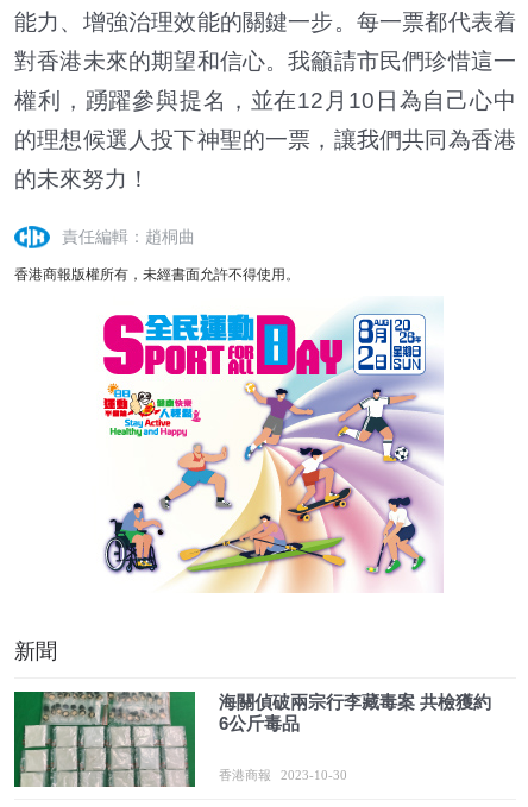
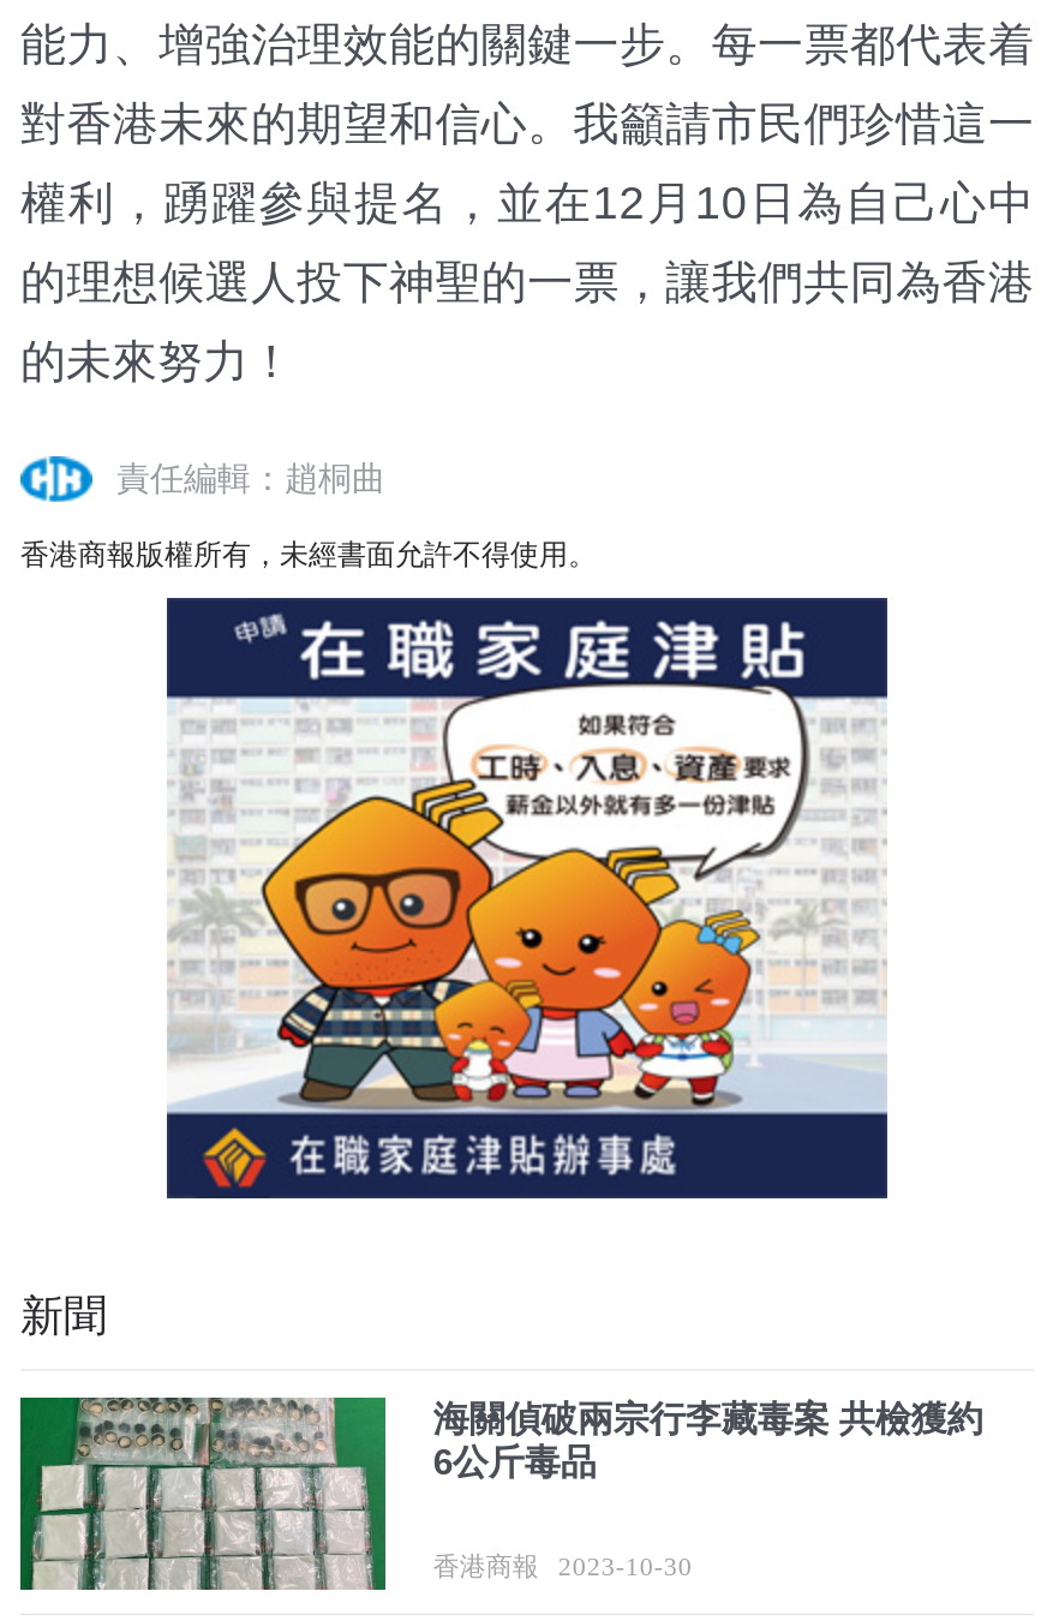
- [image]
+ [image]
